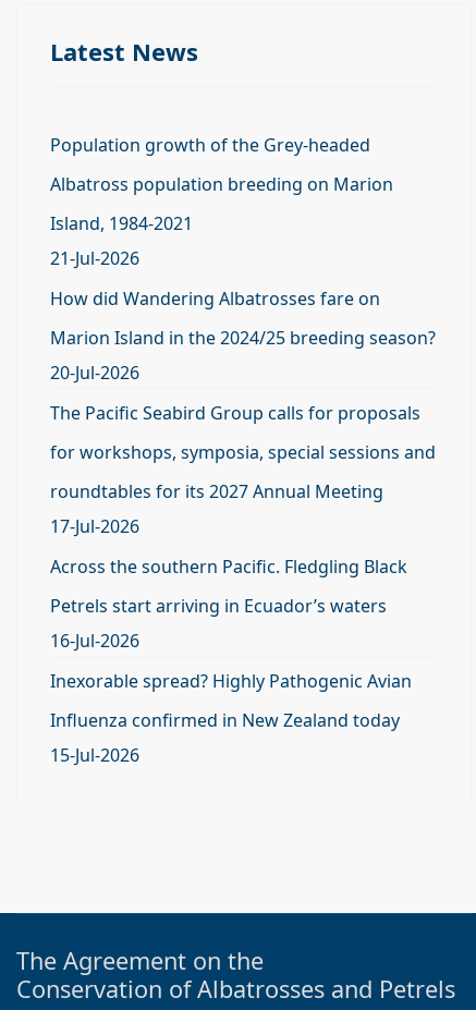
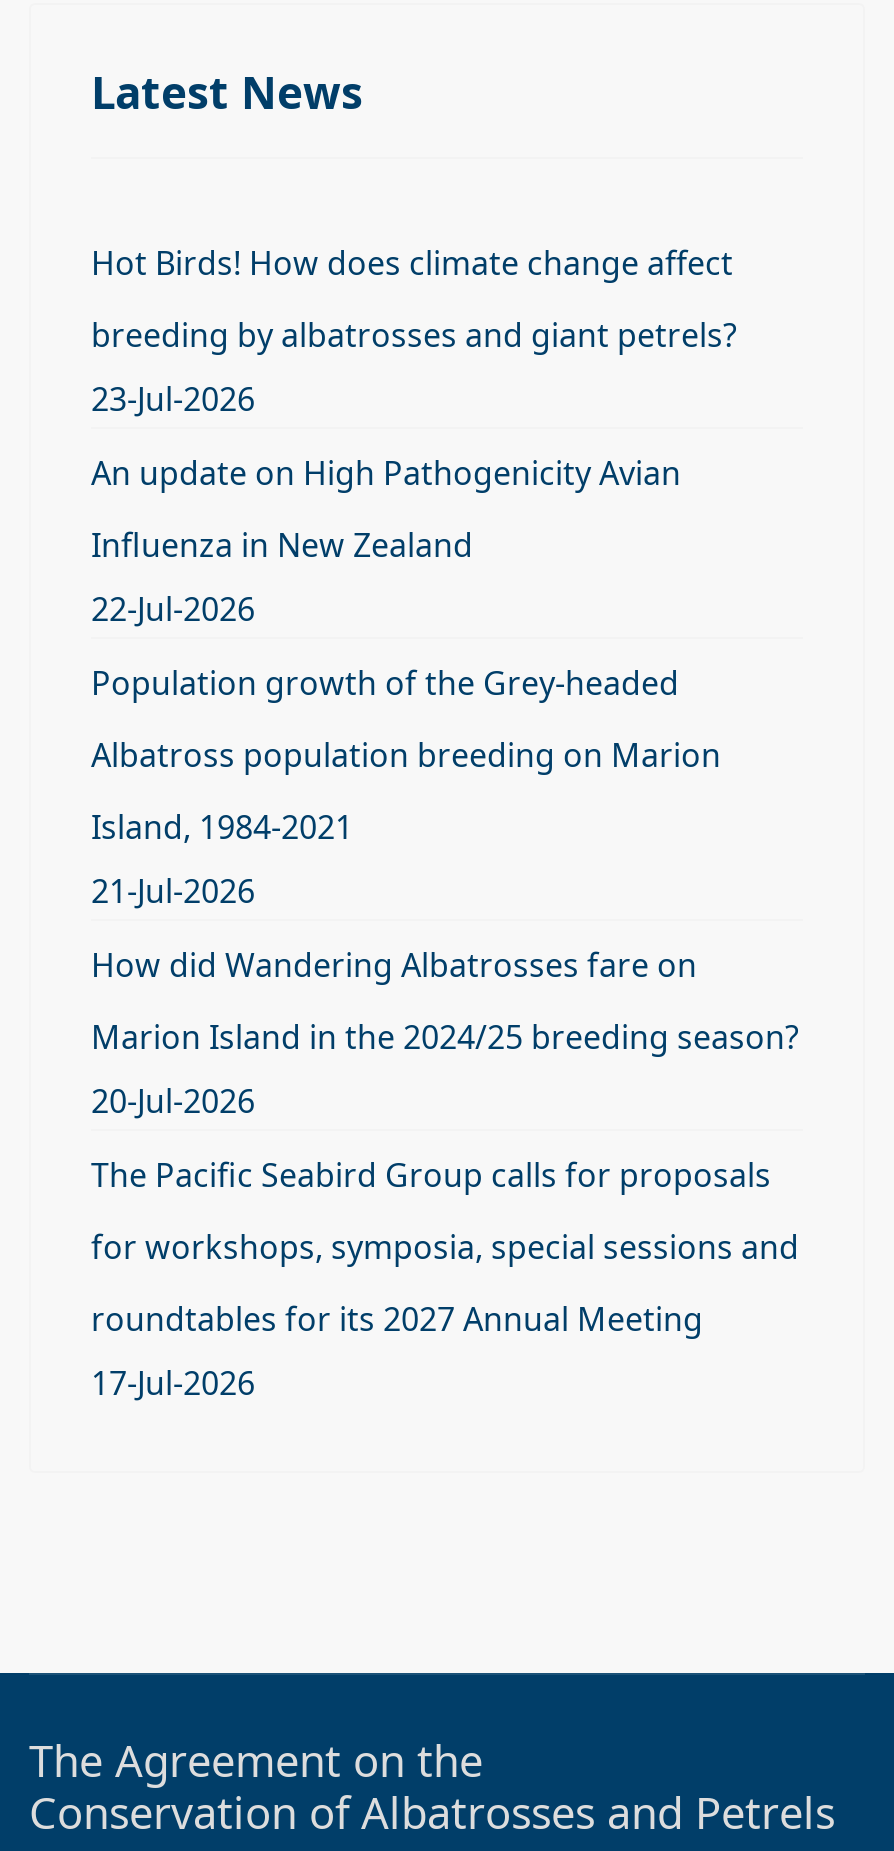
+ Hot Birds! How does climate change affect
+ breeding by albatrosses and giant petrels?
+ 23-Jul-2026
+ An update on High Pathogenicity Avian
+ Influenza in New Zealand
+ 22-Jul-2026

moved down: Population growth of the Grey-headed | Albatross population breeding on Marion | Island, 1984-2021 | ... | roundtables for its 2027 Annual Meeting | 17-Jul-2026

- Across the southern Pacific. Fledgling Black
- Petrels start arriving in Ecuador’s waters
- 16-Jul-2026
- Inexorable spread? Highly Pathogenic Avian
- Influenza confirmed in New Zealand today
- 15-Jul-2026
